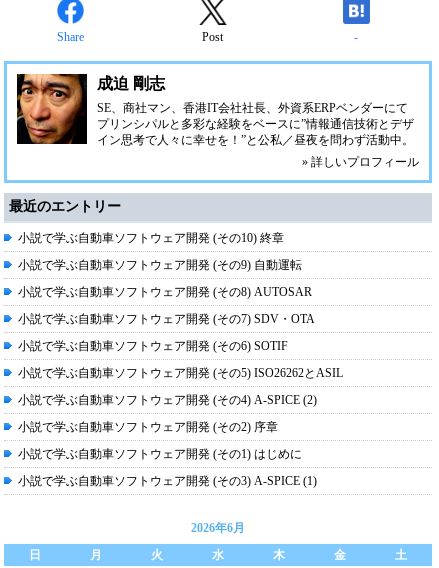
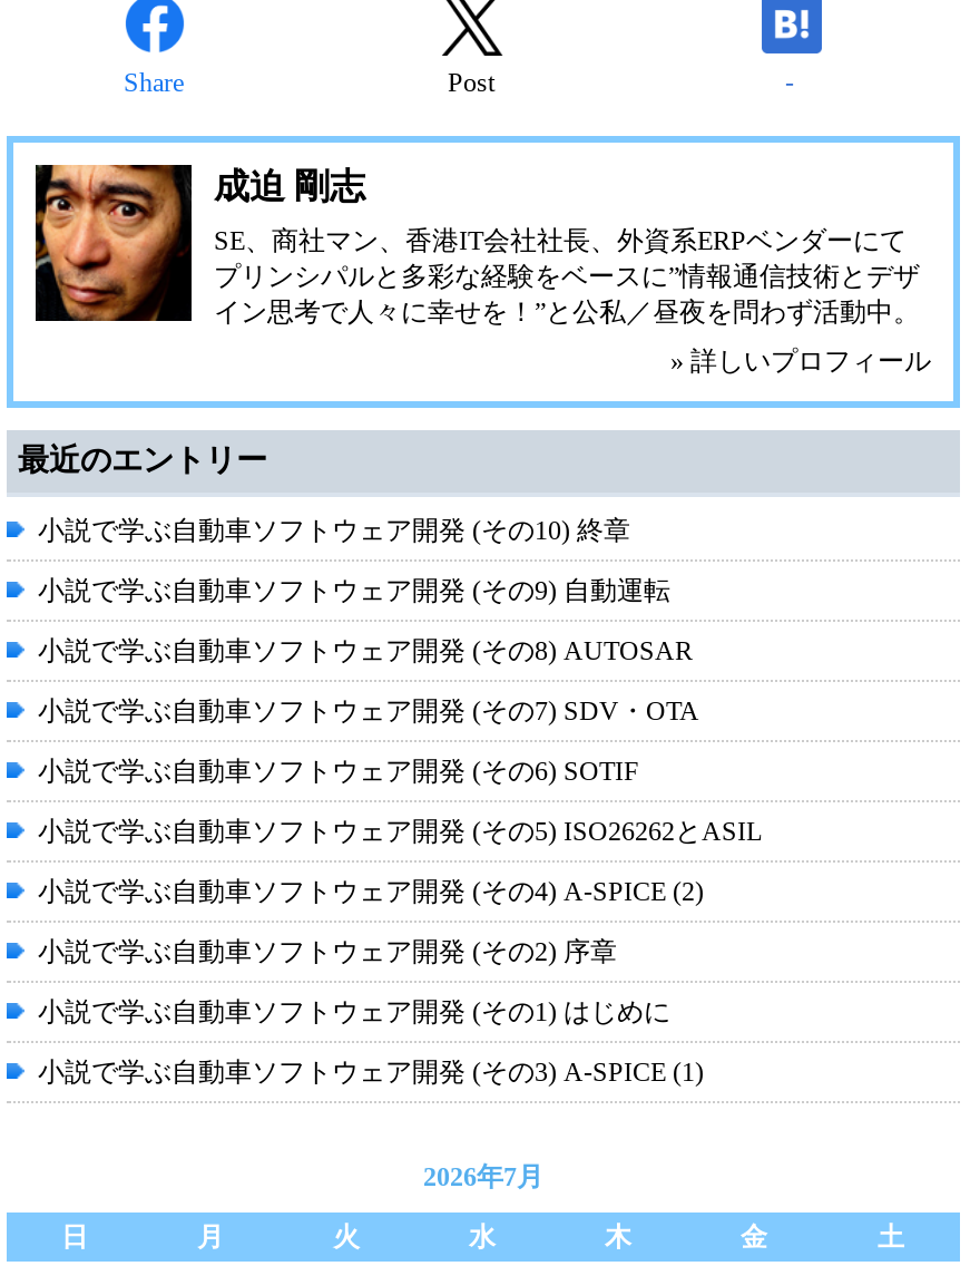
- 2026年6月
+ 2026年7月
